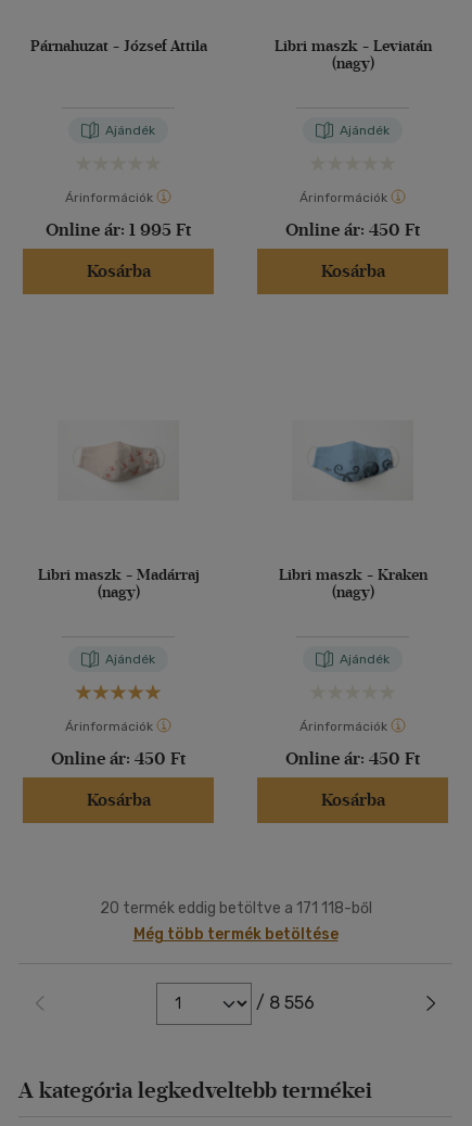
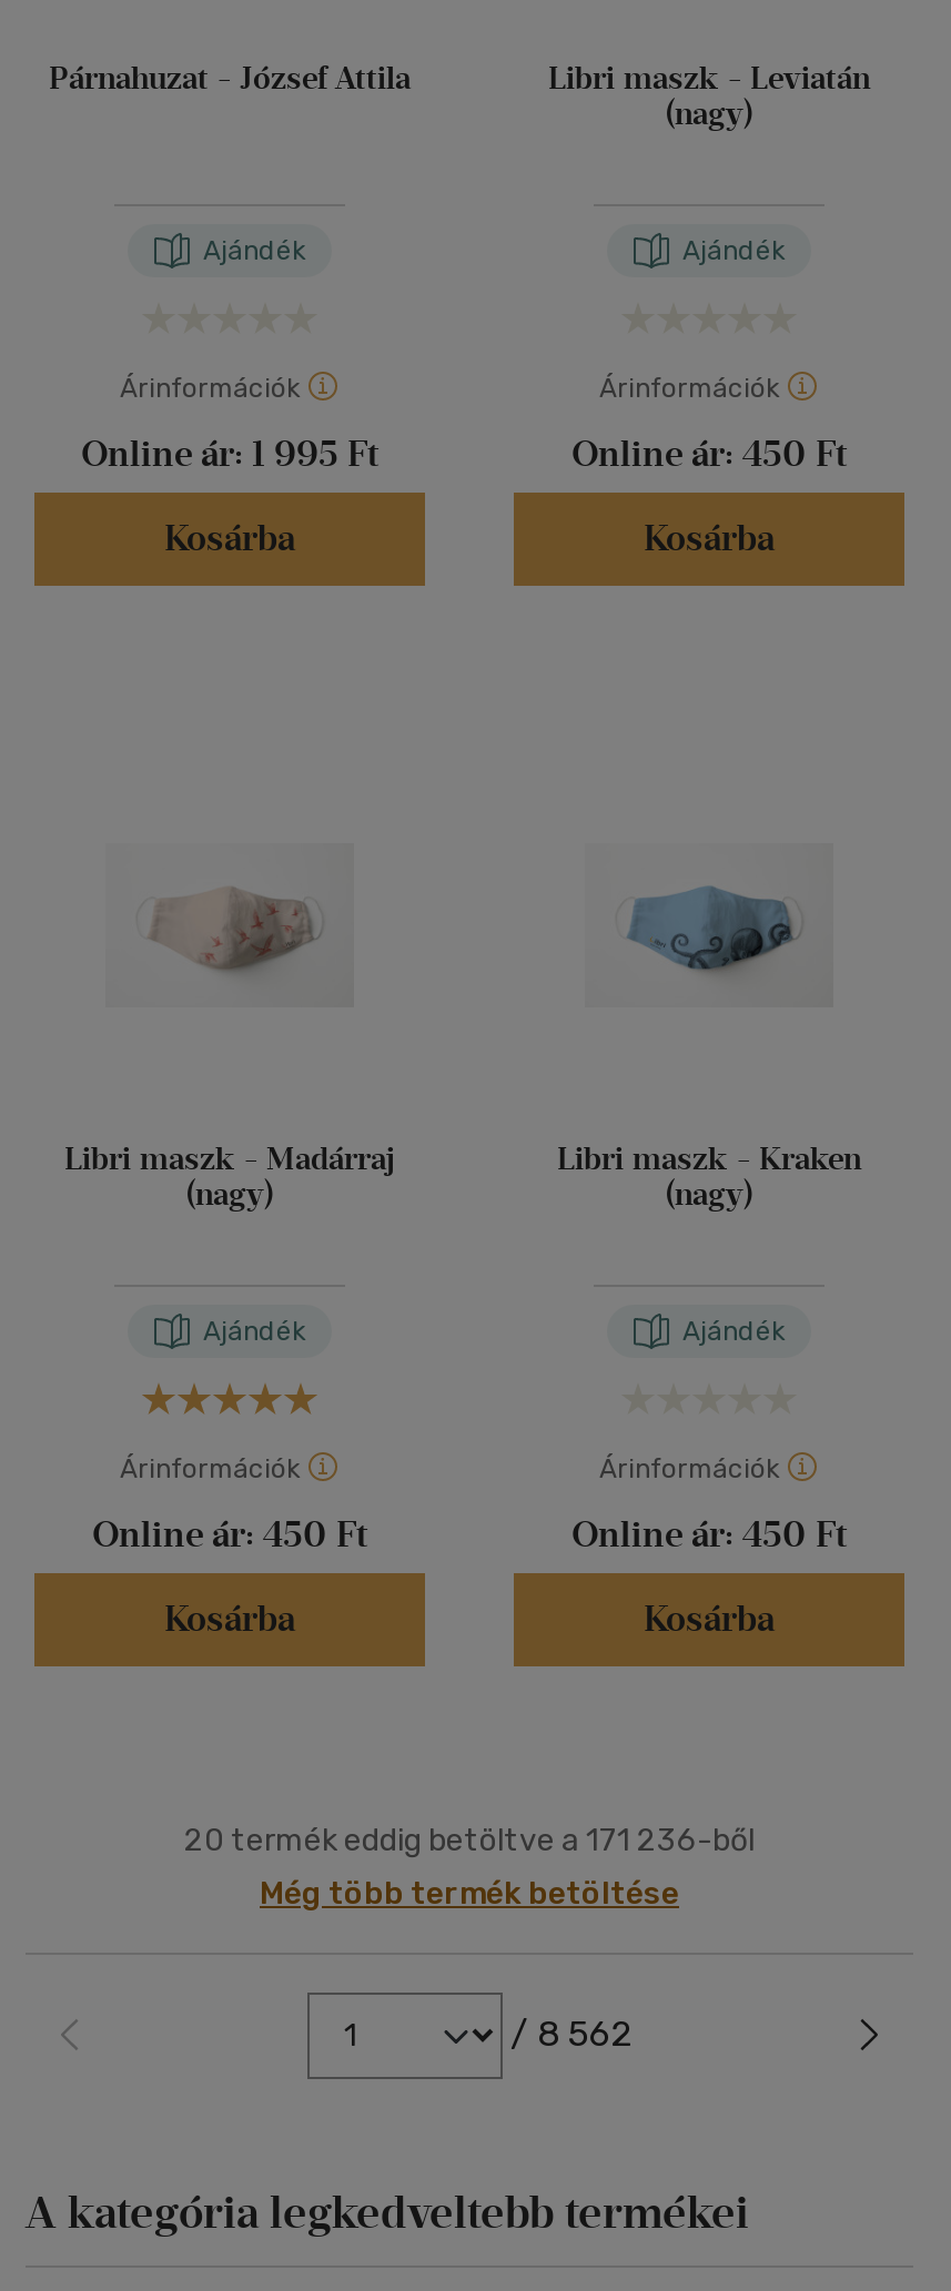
- 20 termék eddig betöltve a 171 118-ből
+ 20 termék eddig betöltve a 171 236-ből

- / 8 556
+ / 8 562
